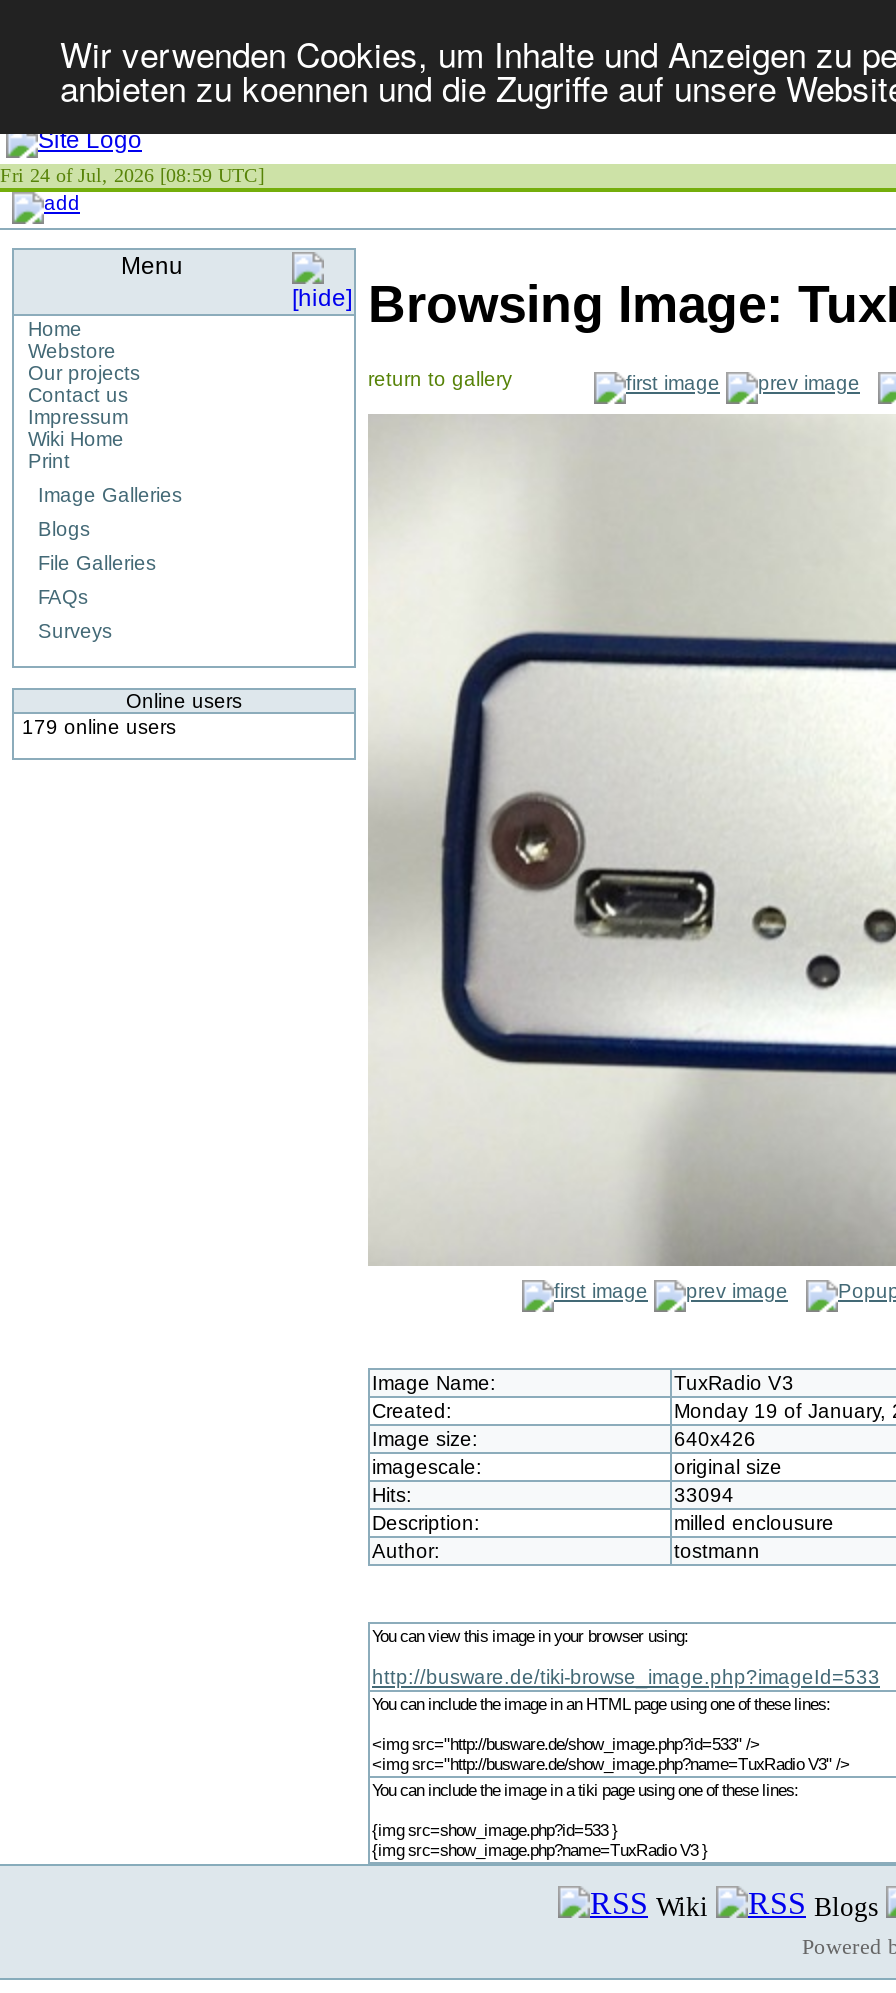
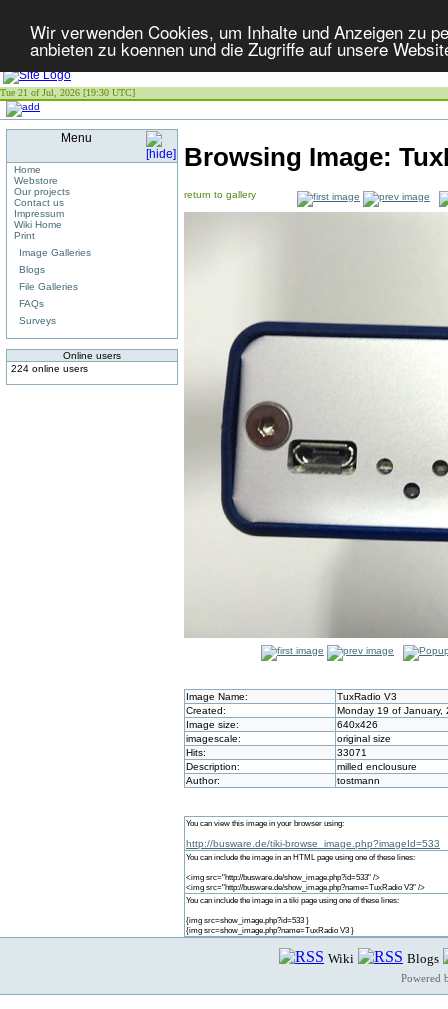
- Fri 24 of Jul, 2026 [08:59 UTC]
+ Tue 21 of Jul, 2026 [19:30 UTC]

- 179 online users
+ 224 online users

- 33094
+ 33071
